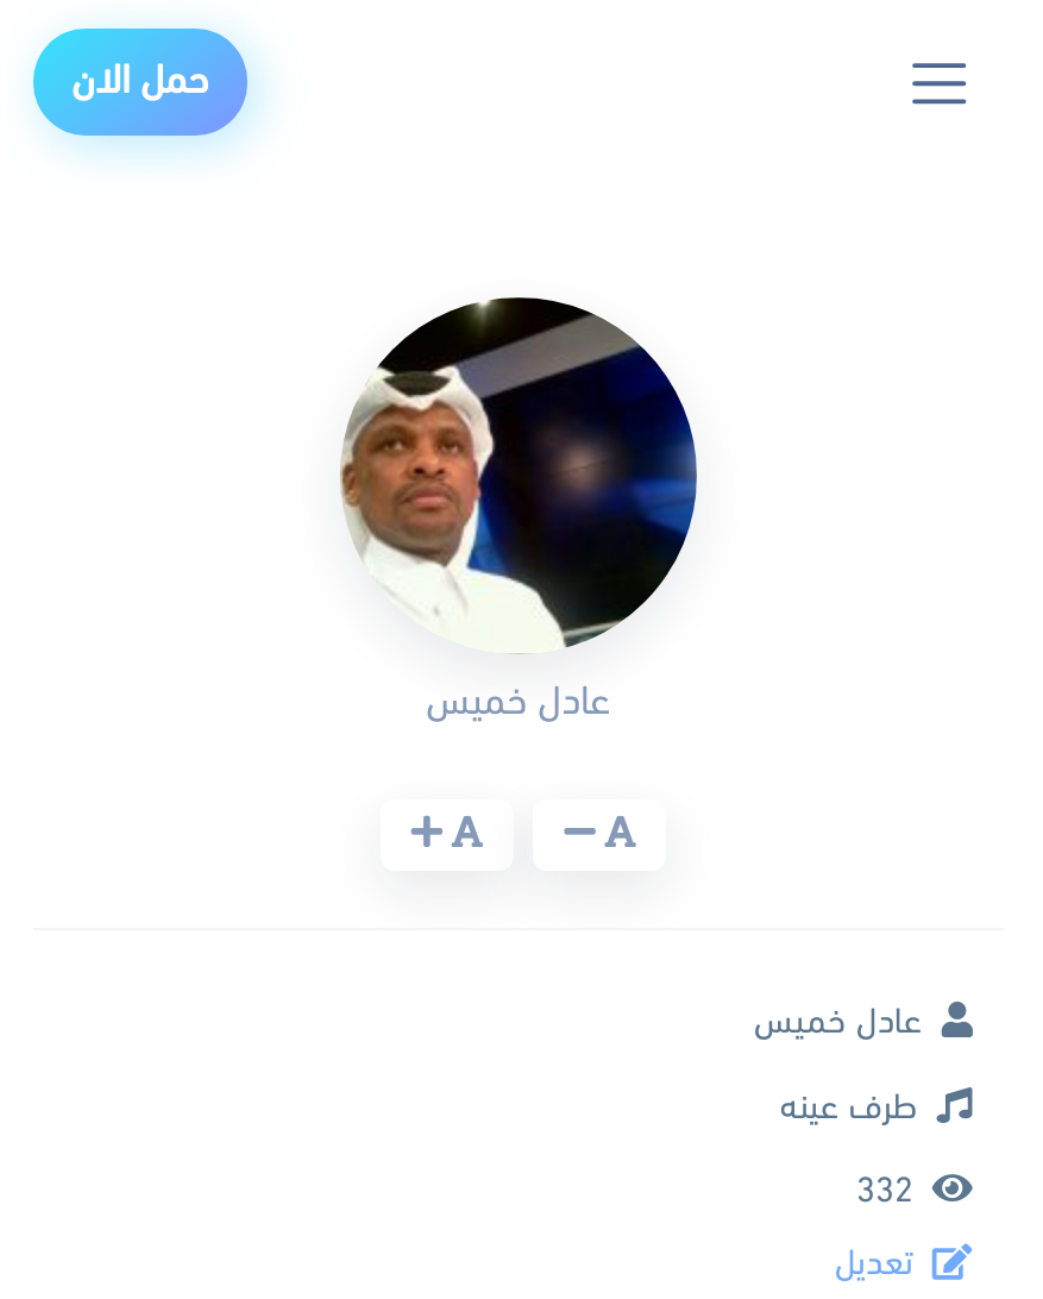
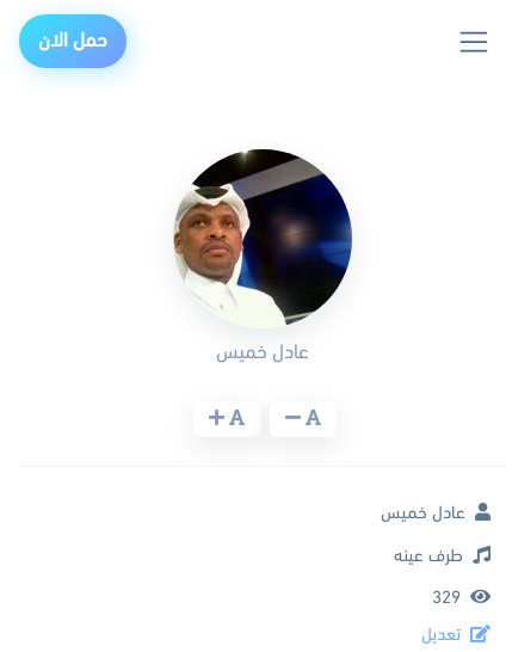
- 332
+ 329
